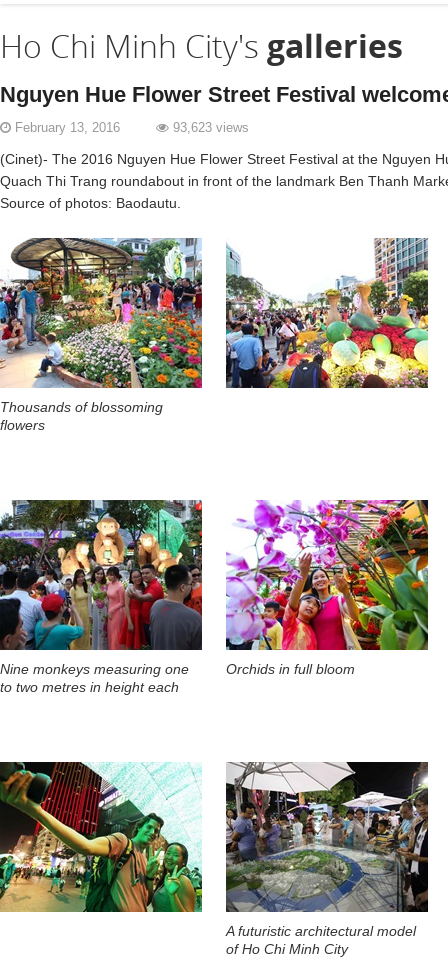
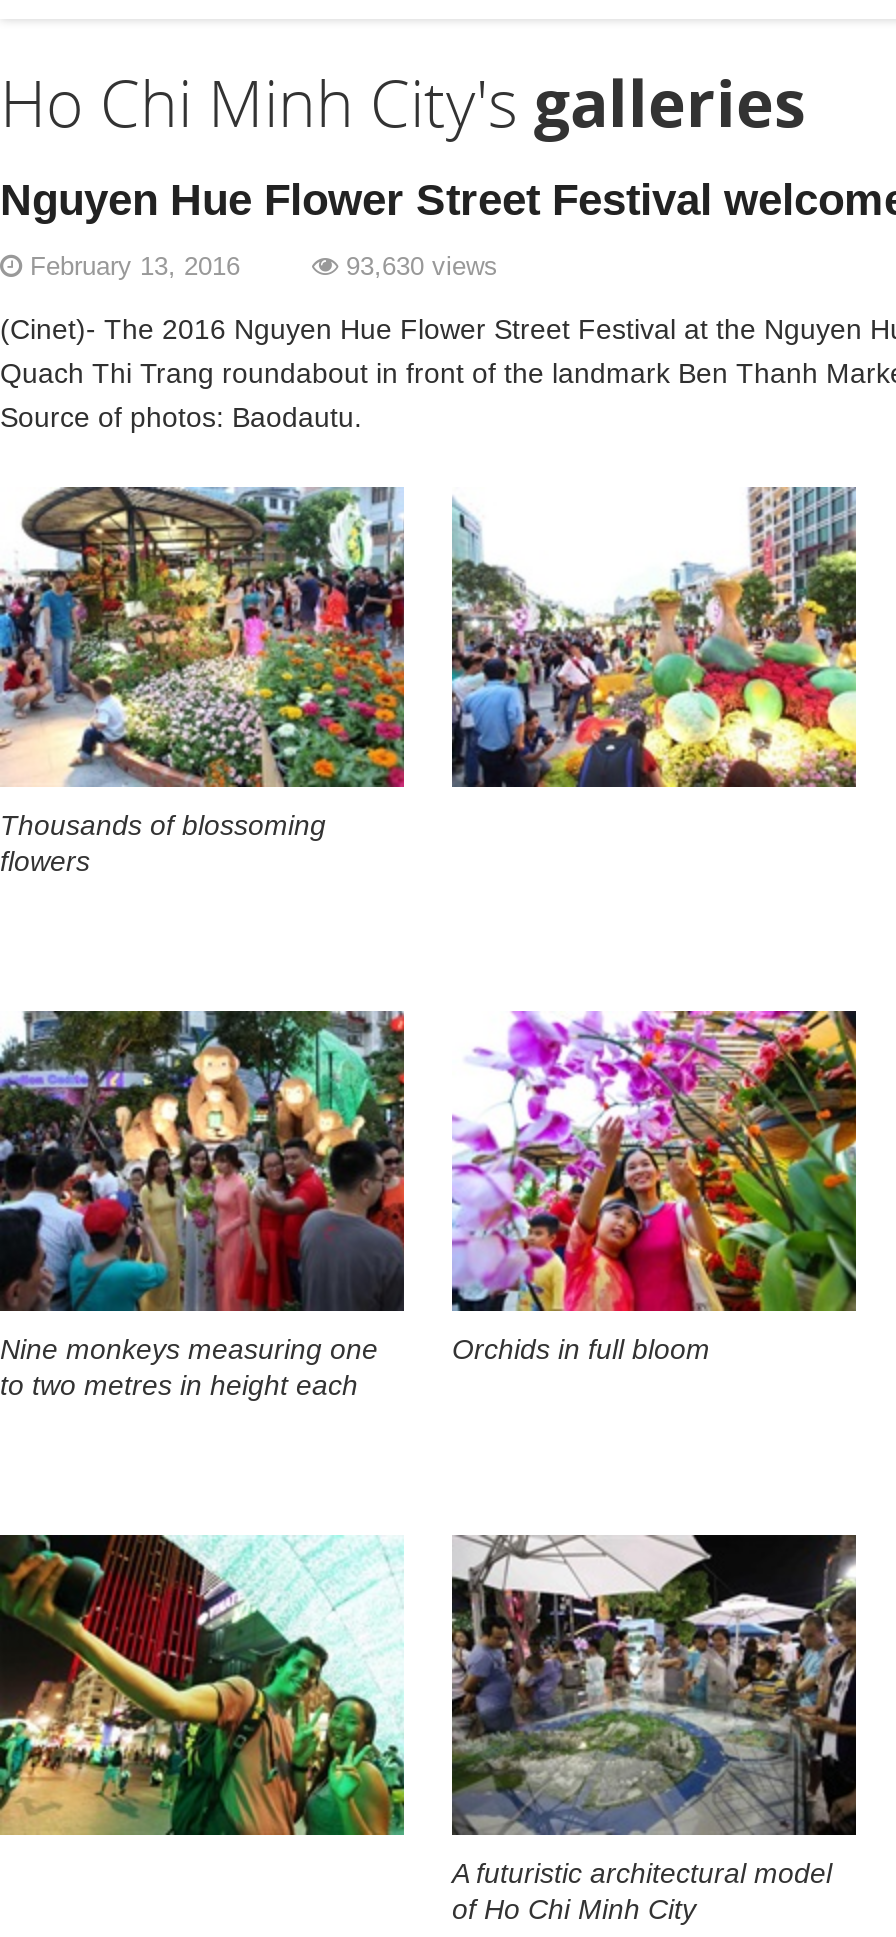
- February 13, 2016 93,623 views
+ February 13, 2016 93,630 views
